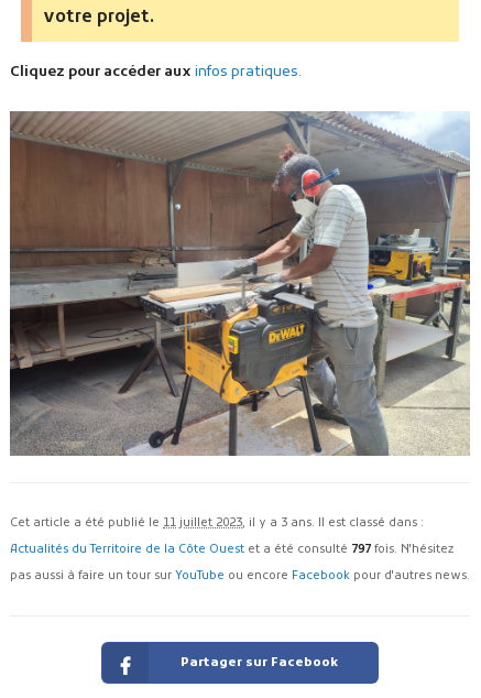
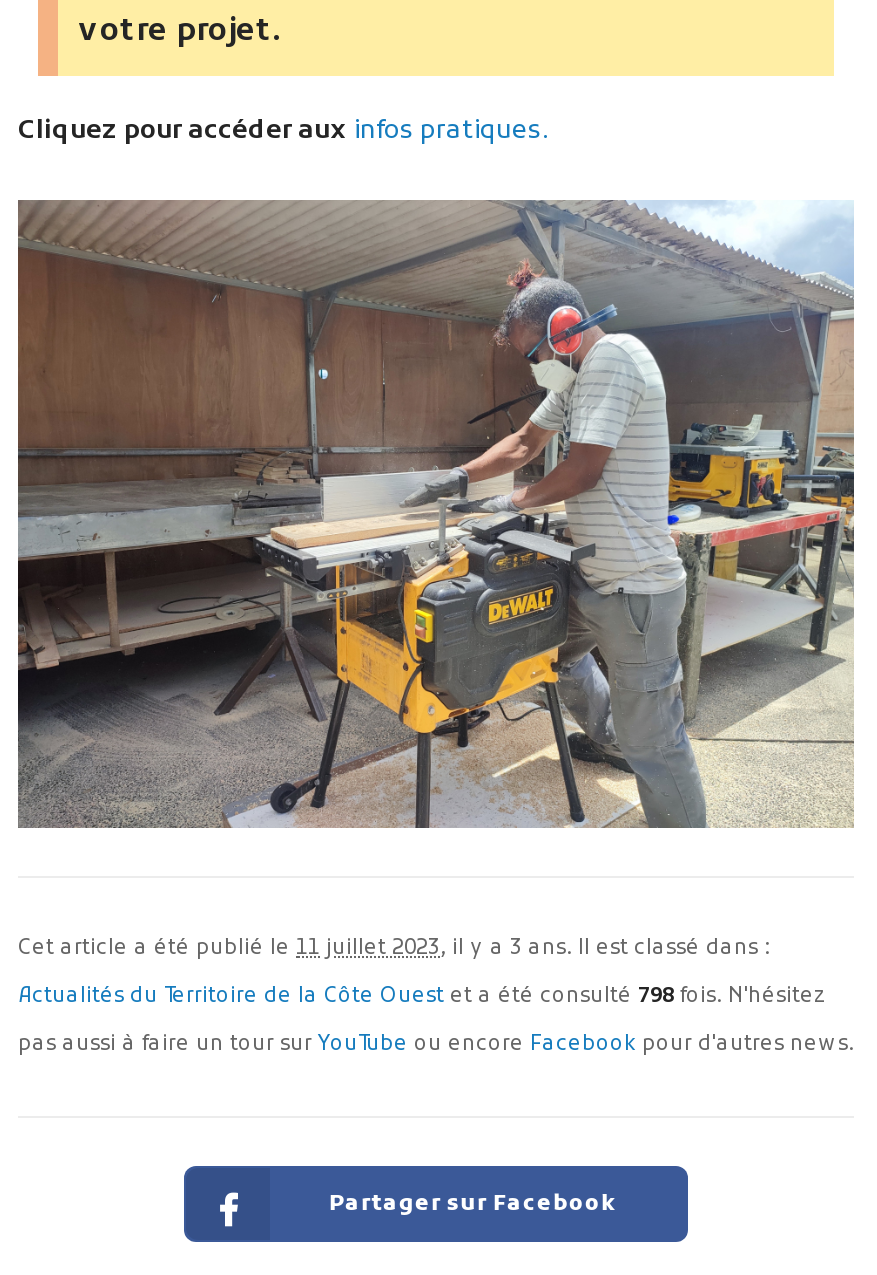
- Actualités du Territoire de la Côte Ouest et a été consulté 797 fois. N'hésitez
+ Actualités du Territoire de la Côte Ouest et a été consulté 798 fois. N'hésitez
